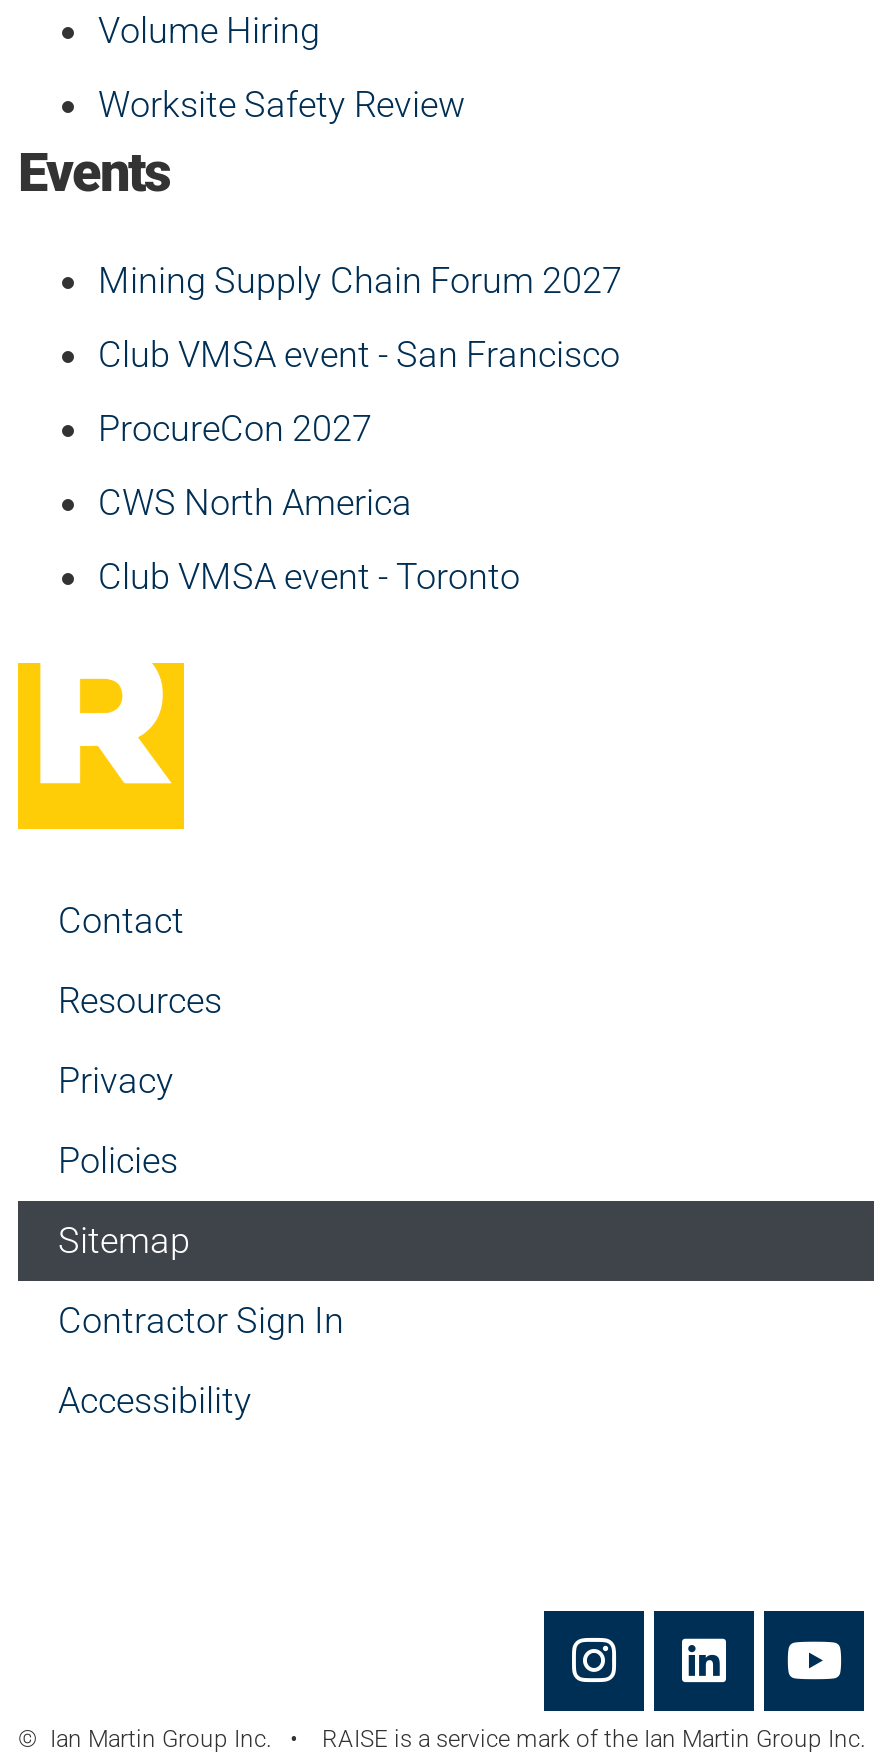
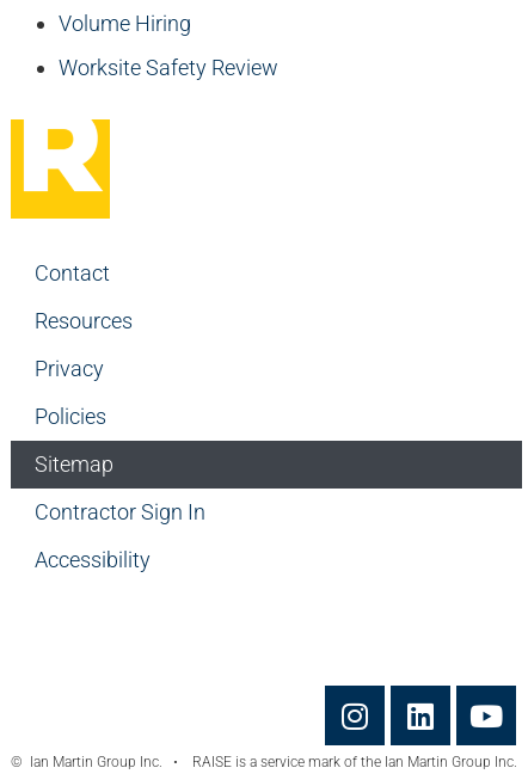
- Events
- Mining Supply Chain Forum 2027
- Club VMSA event - San Francisco
- ProcureCon 2027
- CWS North America
- Club VMSA event - Toronto
